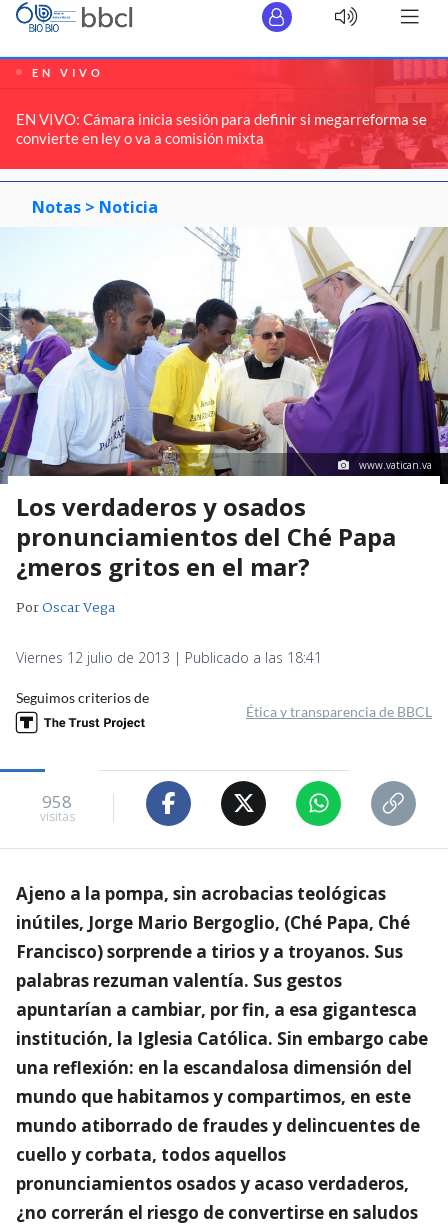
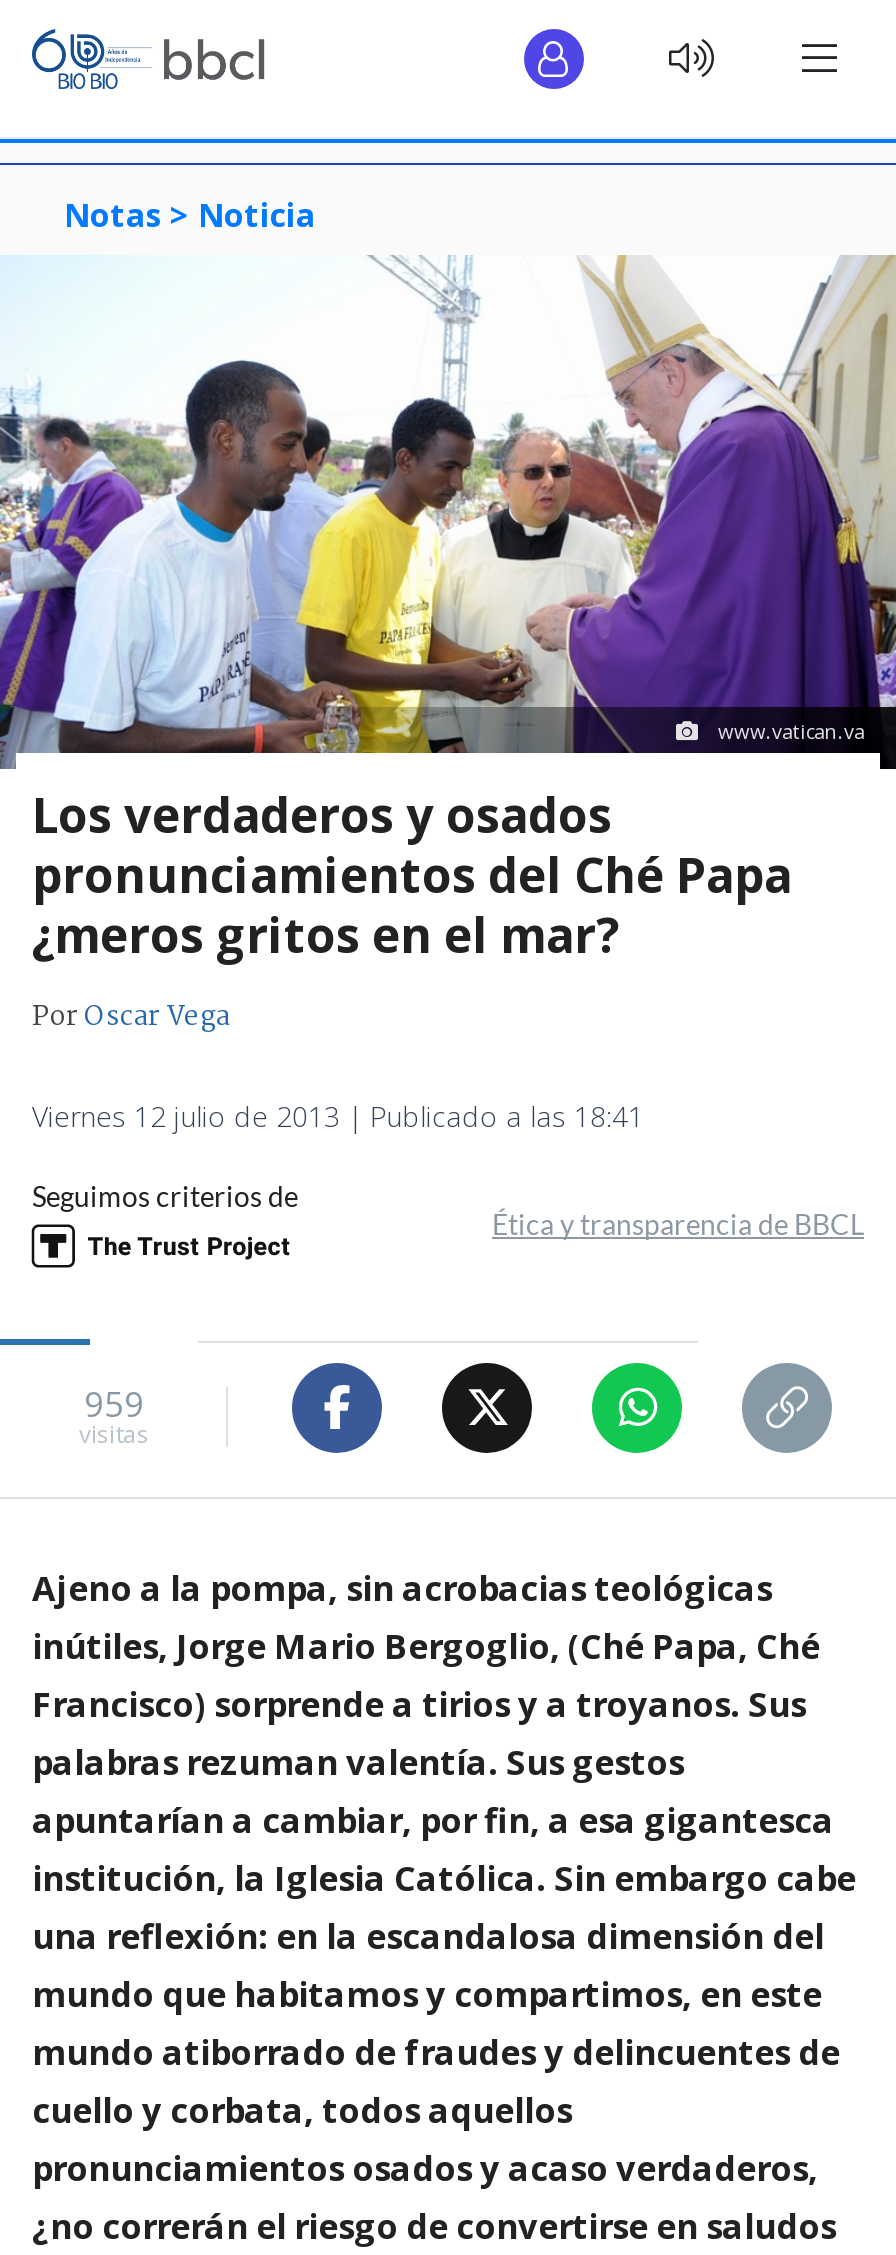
- [image]
- EN VIVO
- EN VIVO: Cámara inicia sesión para definir si megarreforma se
- convierte en ley o va a comisión mixta

- 958
+ 959
